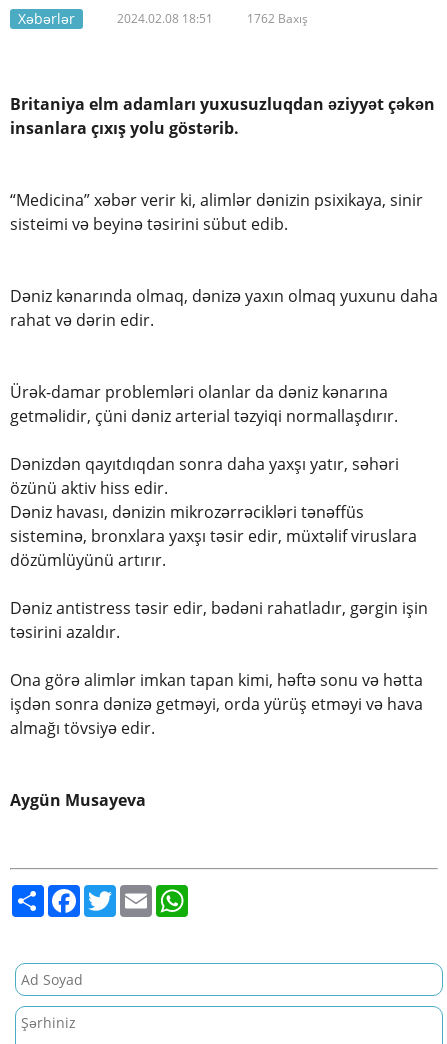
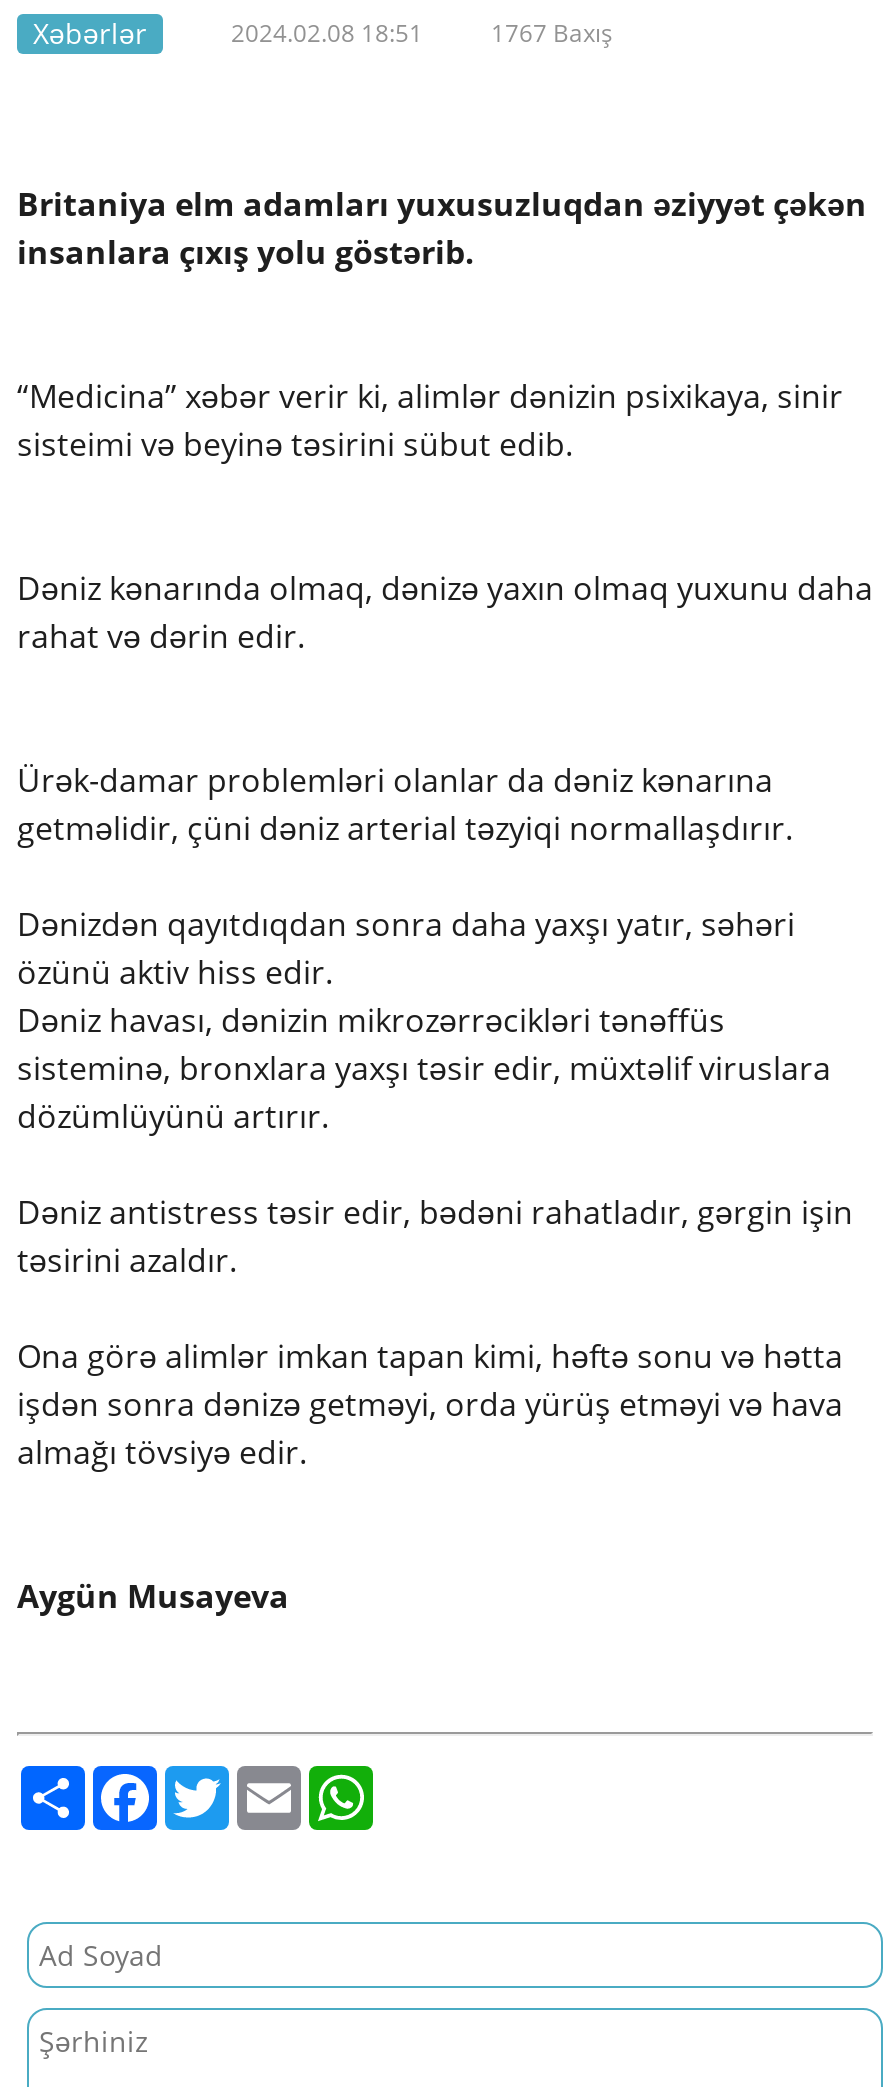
- 2024.02.08 18:51 1762 Baxış
+ 2024.02.08 18:51 1767 Baxış
